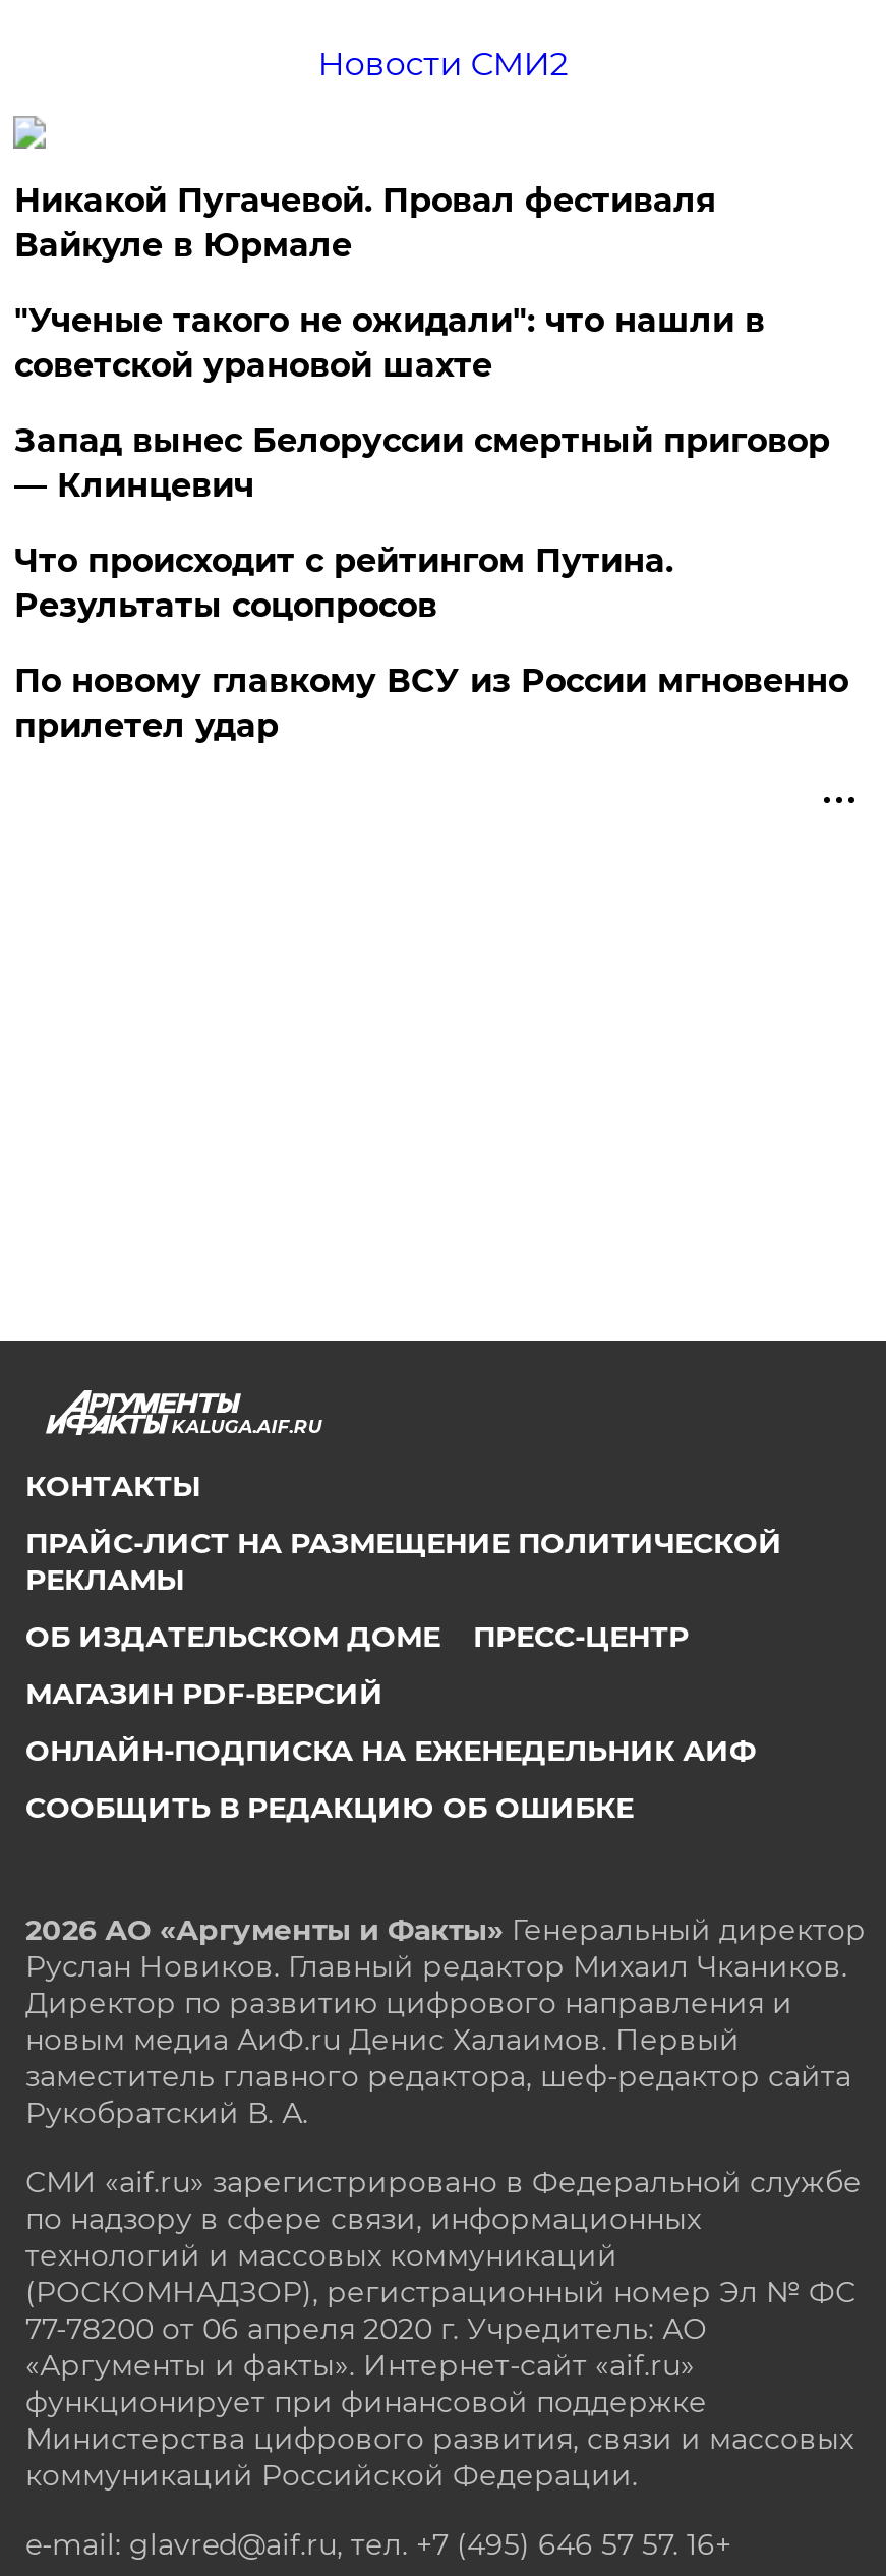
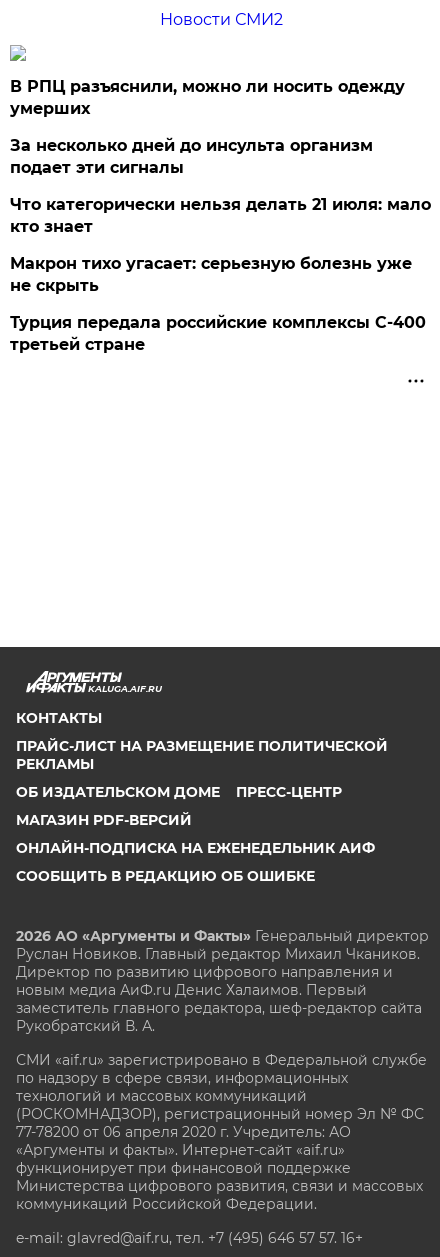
- Никакой Пугачевой. Провал фестиваля
- Вайкуле в Юрмале
+ В РПЦ разъяснили, можно ли носить одежду
+ умерших

- "Ученые такого не ожидали": что нашли в
- советской урановой шахте
+ За несколько дней до инсульта организм
+ подает эти сигналы

- Запад вынес Белоруссии смертный приговор
- — Клинцевич
+ Что категорически нельзя делать 21 июля: мало
+ кто знает

- Что происходит с рейтингом Путина.
- Результаты соцопросов
+ Макрон тихо угасает: серьезную болезнь уже
+ не скрыть

- По новому главкому ВСУ из России мгновенно
- прилетел удар
+ Турция передала российские комплексы С-400
+ третьей стране
